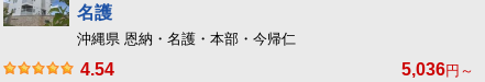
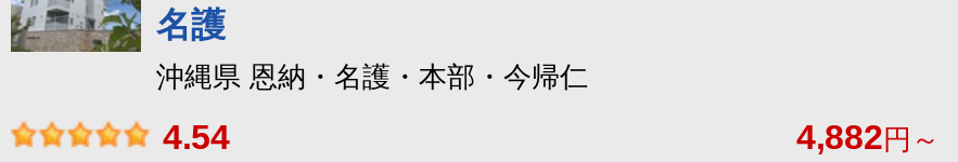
- 5,036円～
+ 4,882円～
